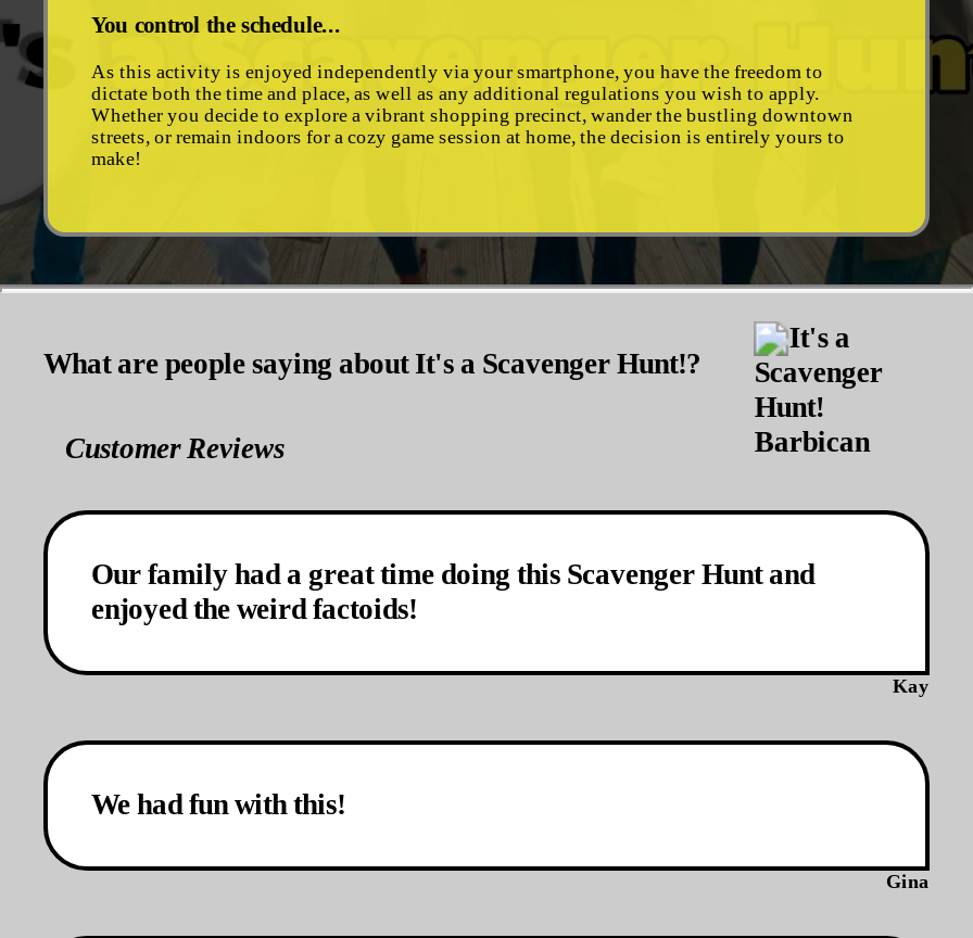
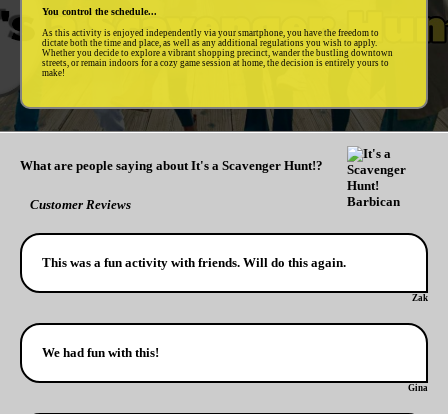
- Our family had a great time doing this Scavenger Hunt and
- enjoyed the weird factoids!
+ This was a fun activity with friends. Will do this again.

- Kay
+ Zak
